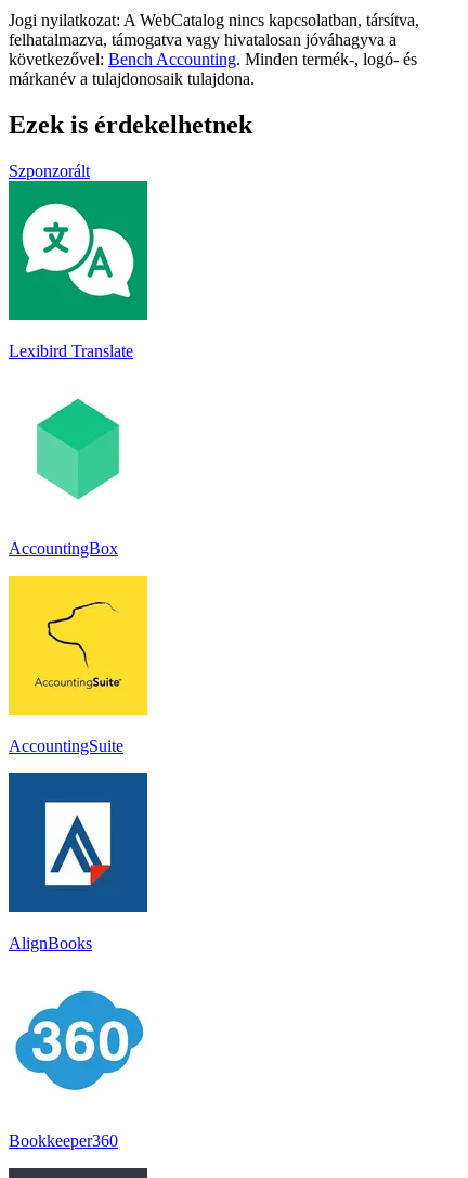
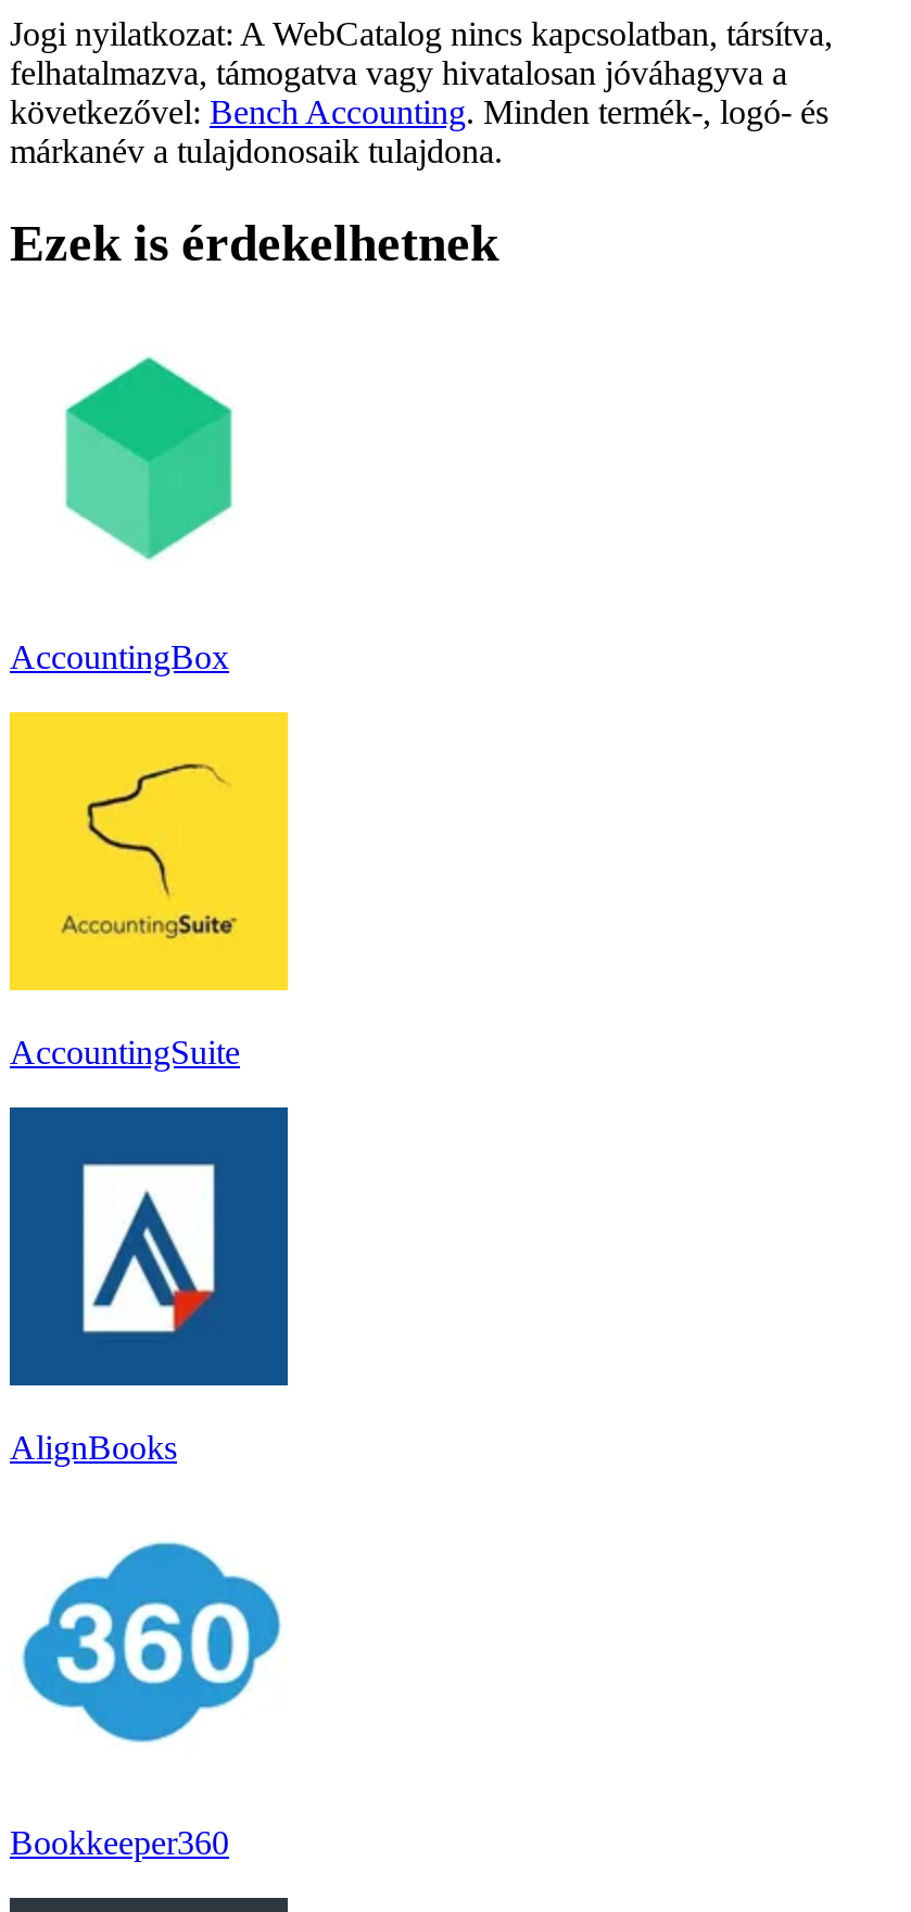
- Szponzorált

- [image]
- Lexibird Translate
